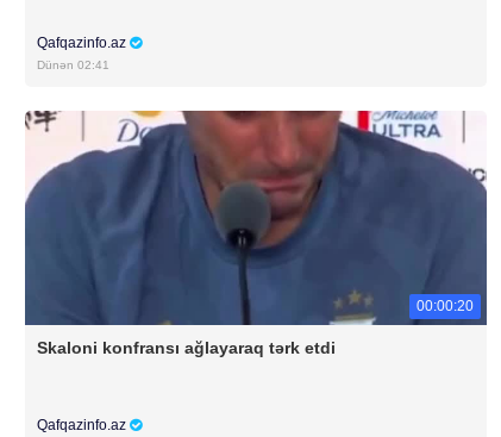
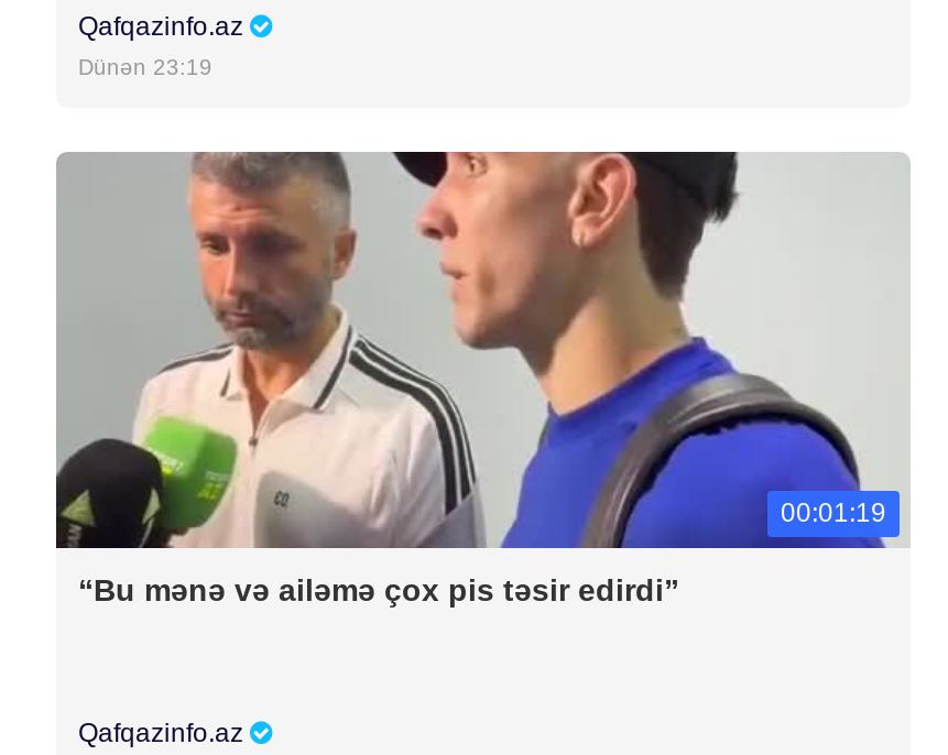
- Dünən 02:41
+ Dünən 23:19

- [image]
- 00:00:20
+ [image]
+ 00:01:19

- Skaloni konfransı ağlayaraq tərk etdi
+ “Bu mənə və ailəmə çox pis təsir edirdi”
